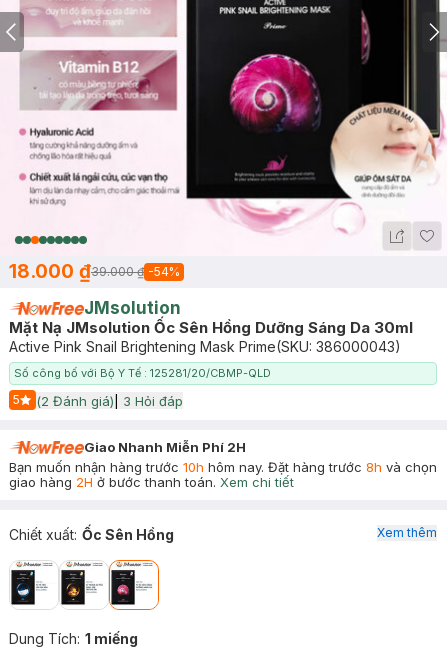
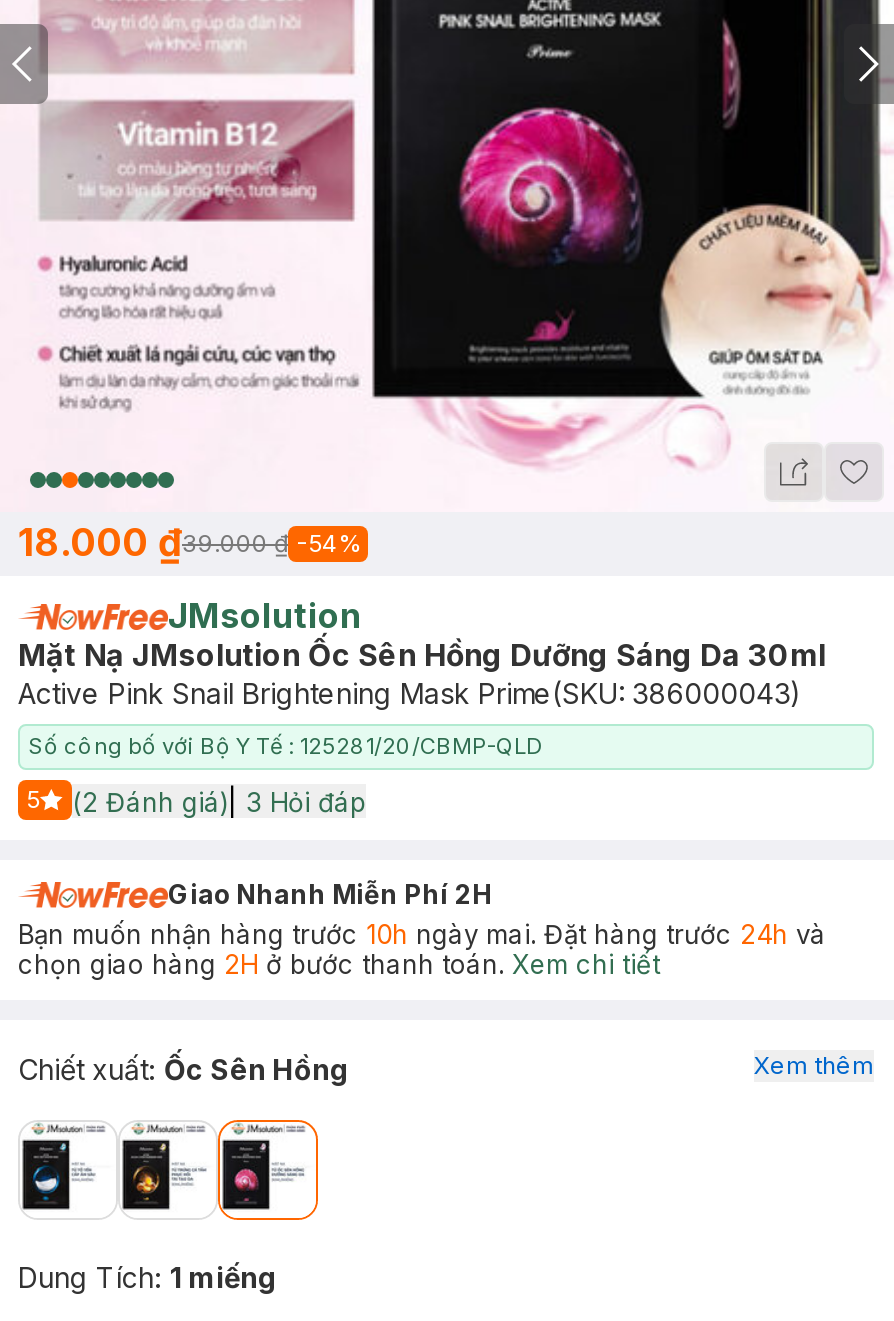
- Bạn muốn nhận hàng trước 10h hôm nay. Đặt hàng trước 8h và chọn
- giao hàng 2H ở bước thanh toán. Xem chi tiết
+ Bạn muốn nhận hàng trước 10h ngày mai. Đặt hàng trước 24h và
+ chọn giao hàng 2H ở bước thanh toán. Xem chi tiết
